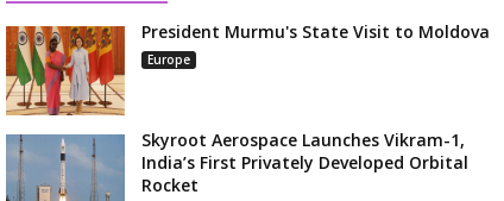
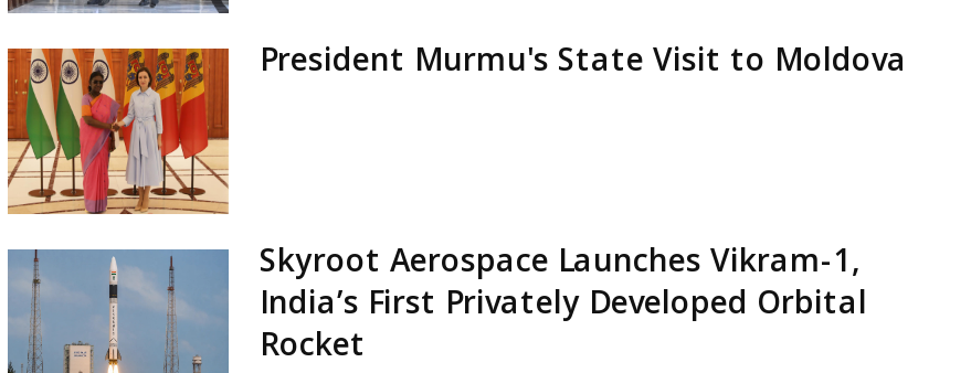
- Europe
